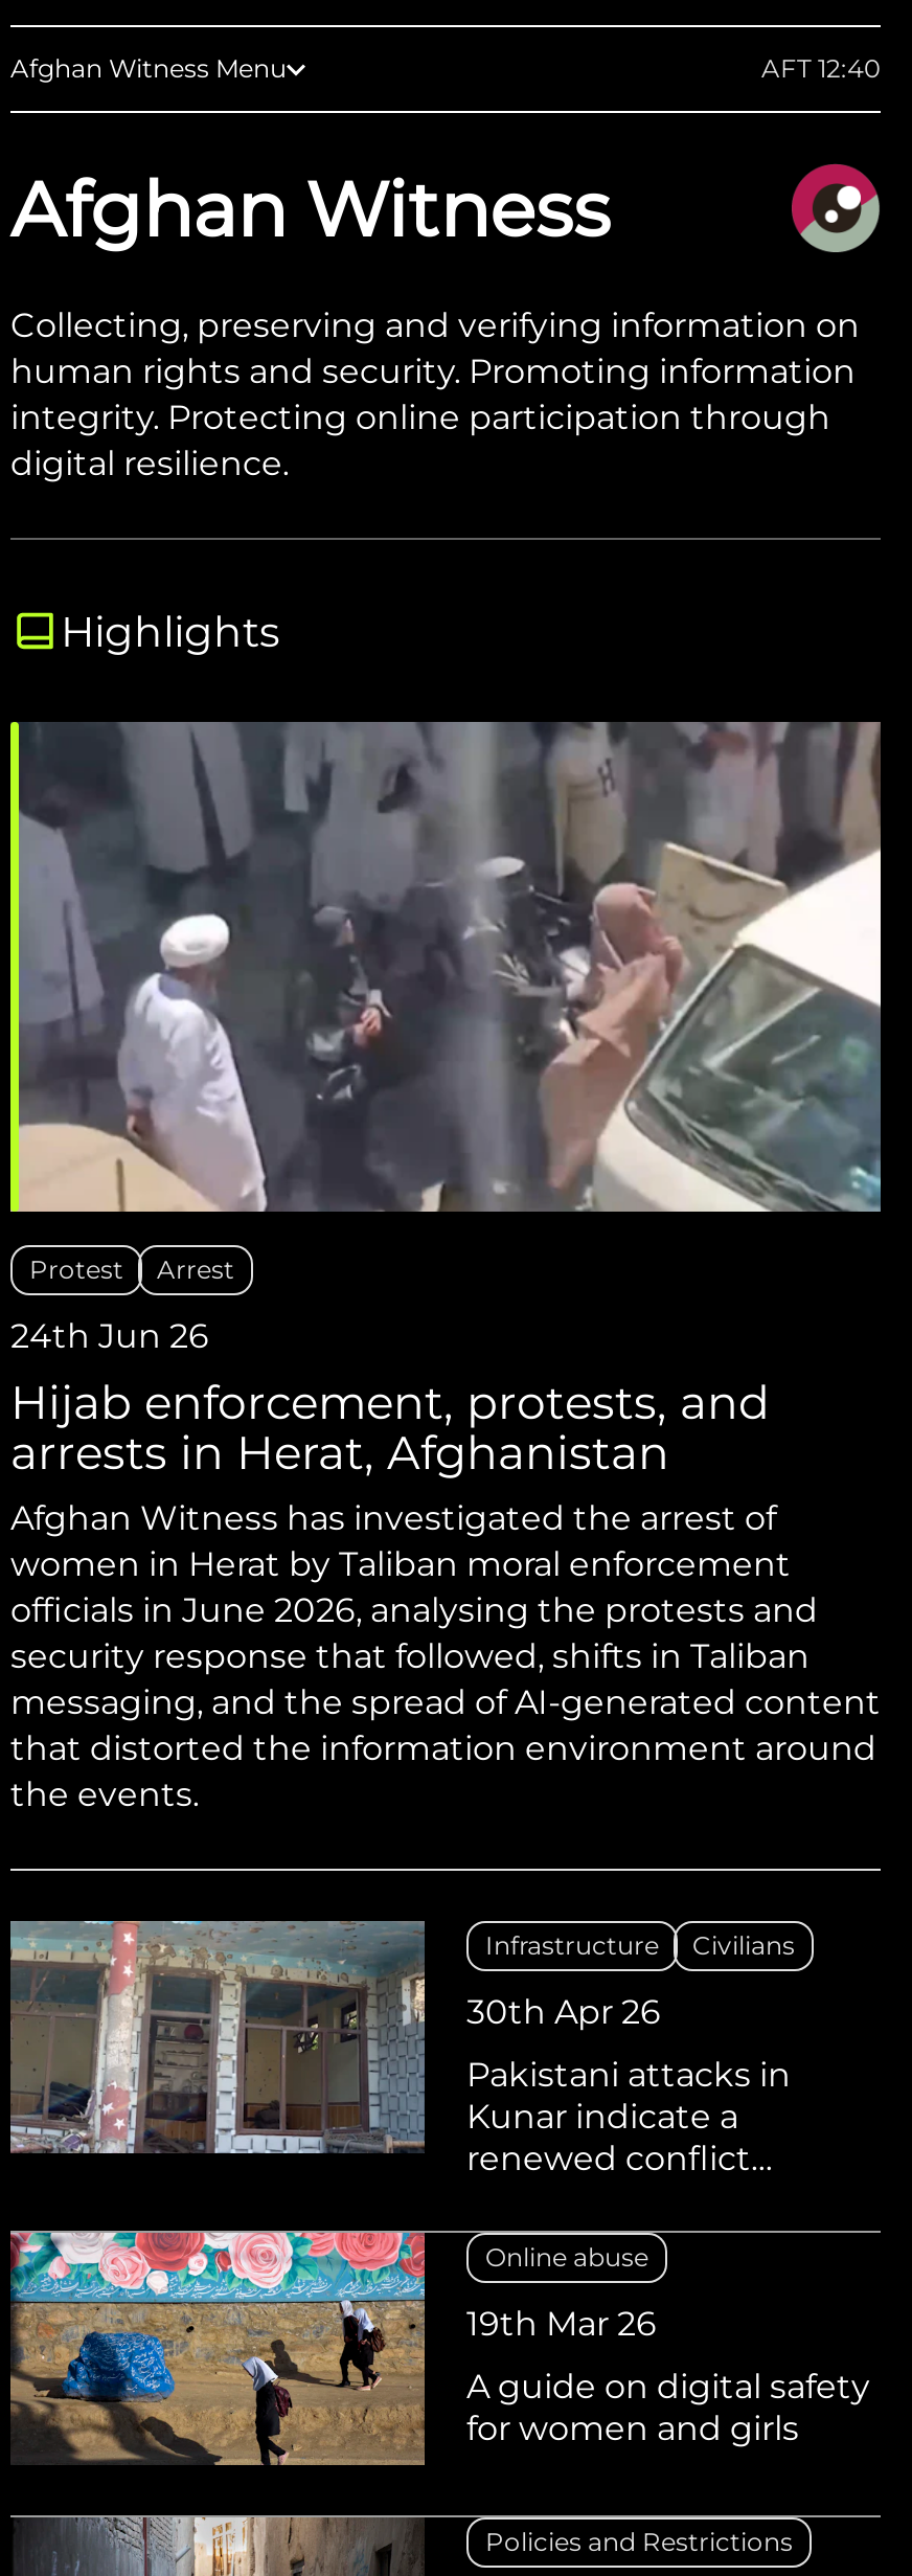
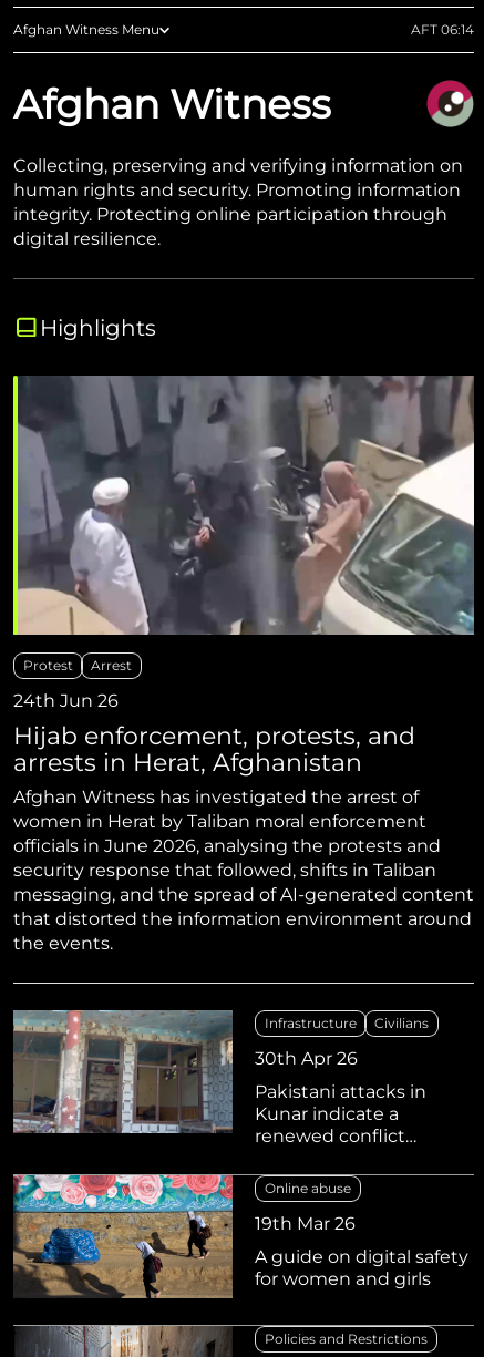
- AFT 12:40
+ AFT 06:14
